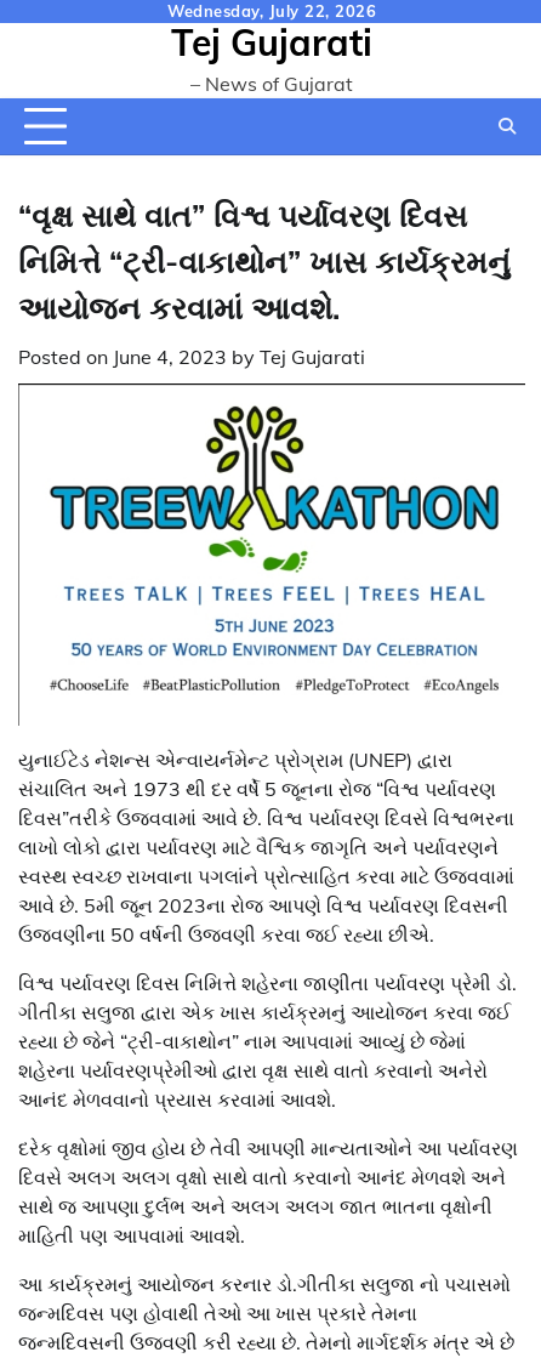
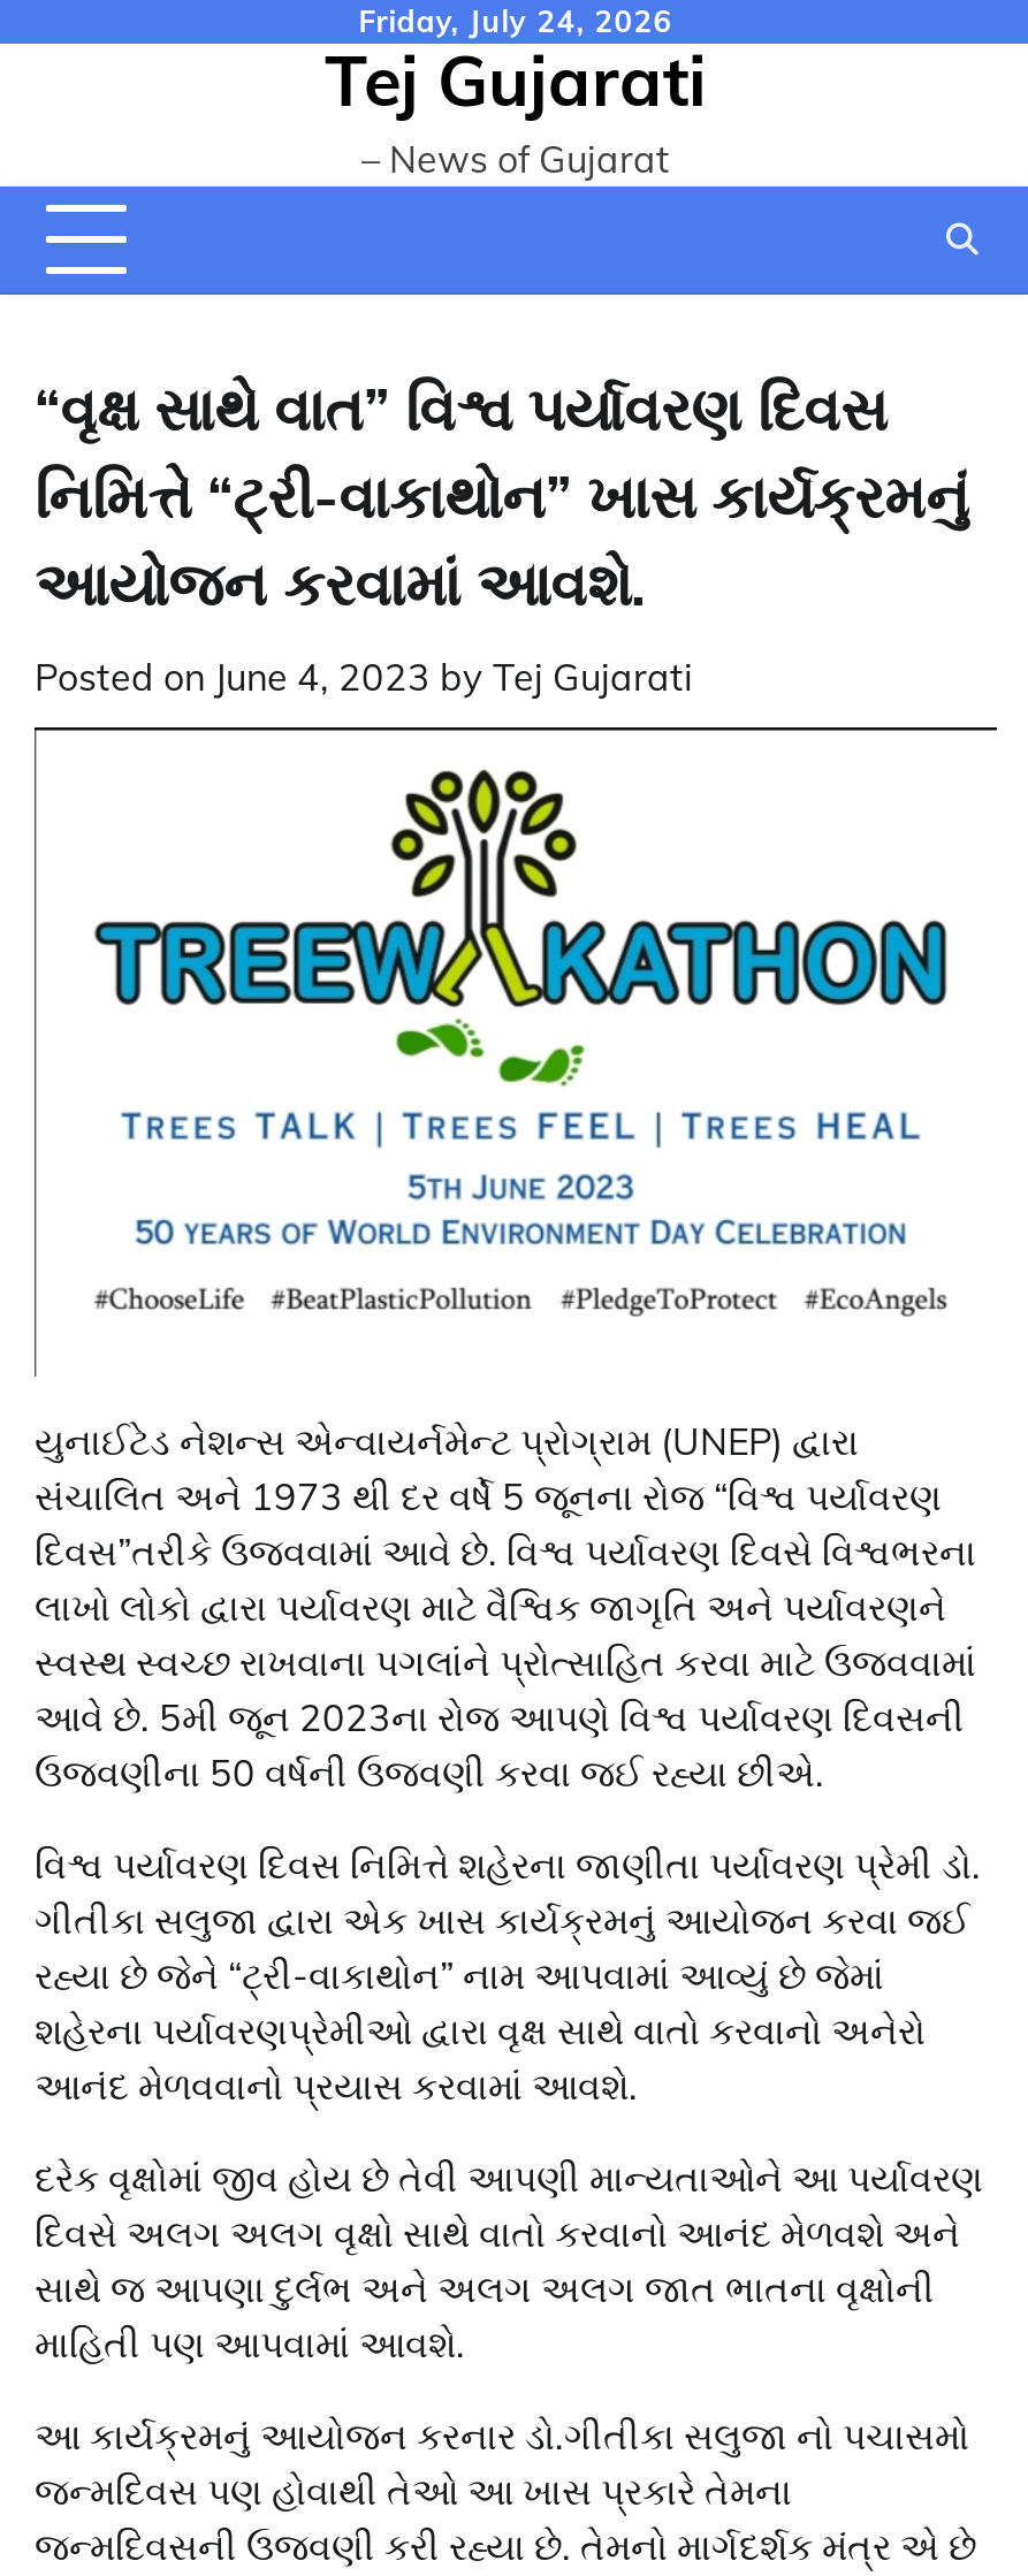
- Wednesday, July 22, 2026
+ Friday, July 24, 2026
